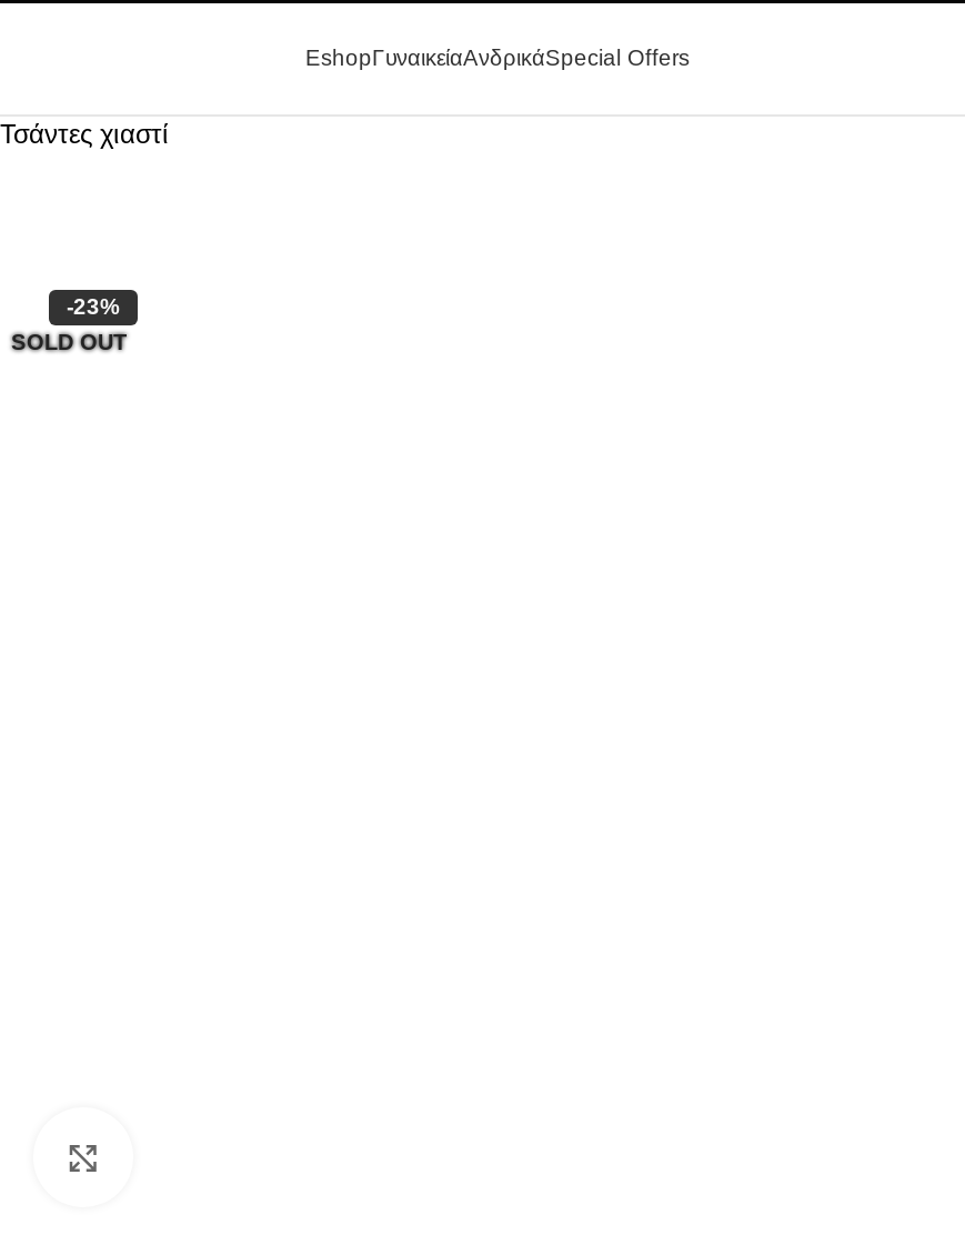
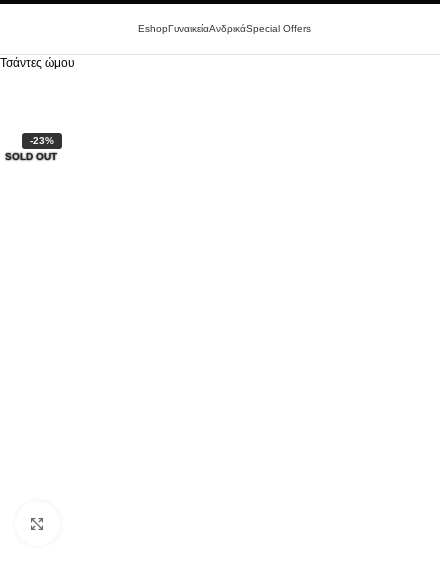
- Τσάντες χιαστί
+ Τσάντες ώμου
